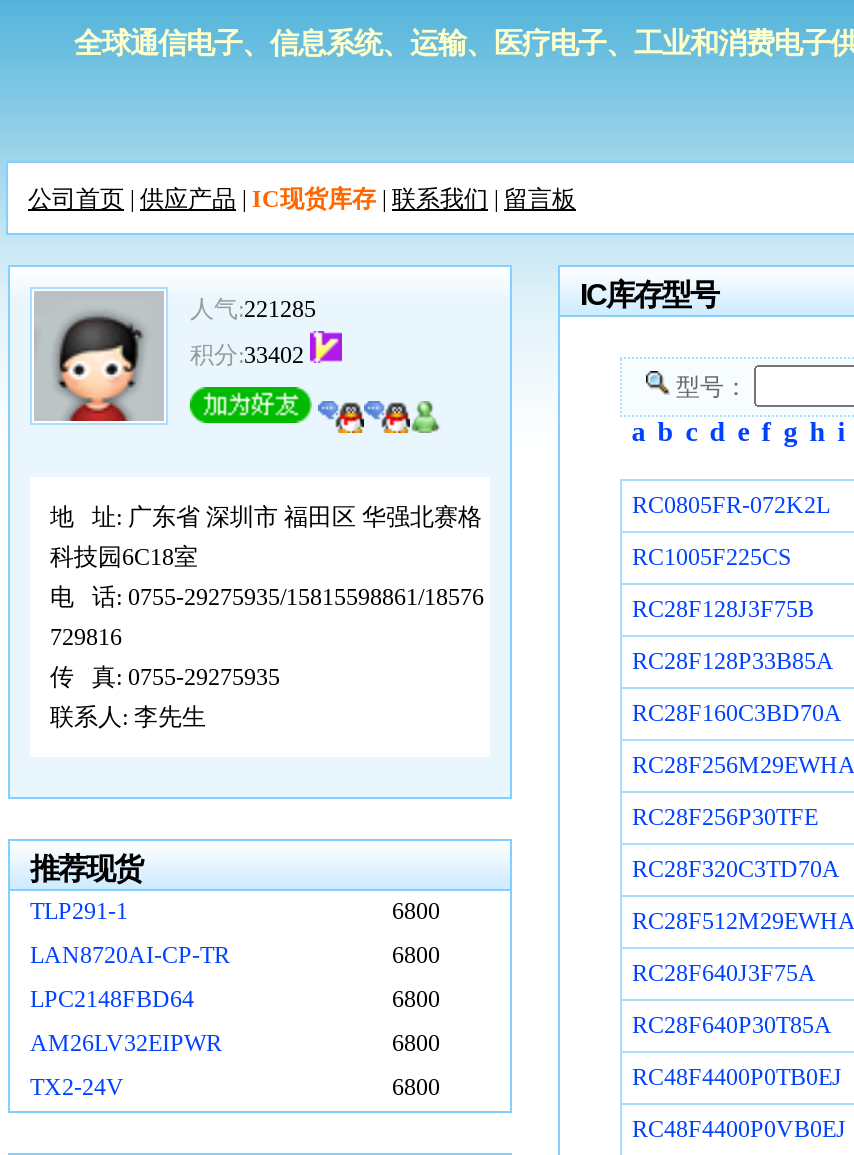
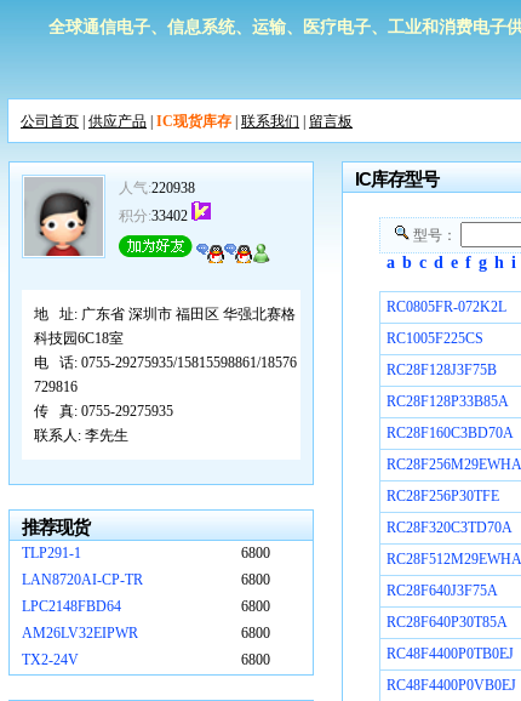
- 人气:221285
+ 人气:220938
